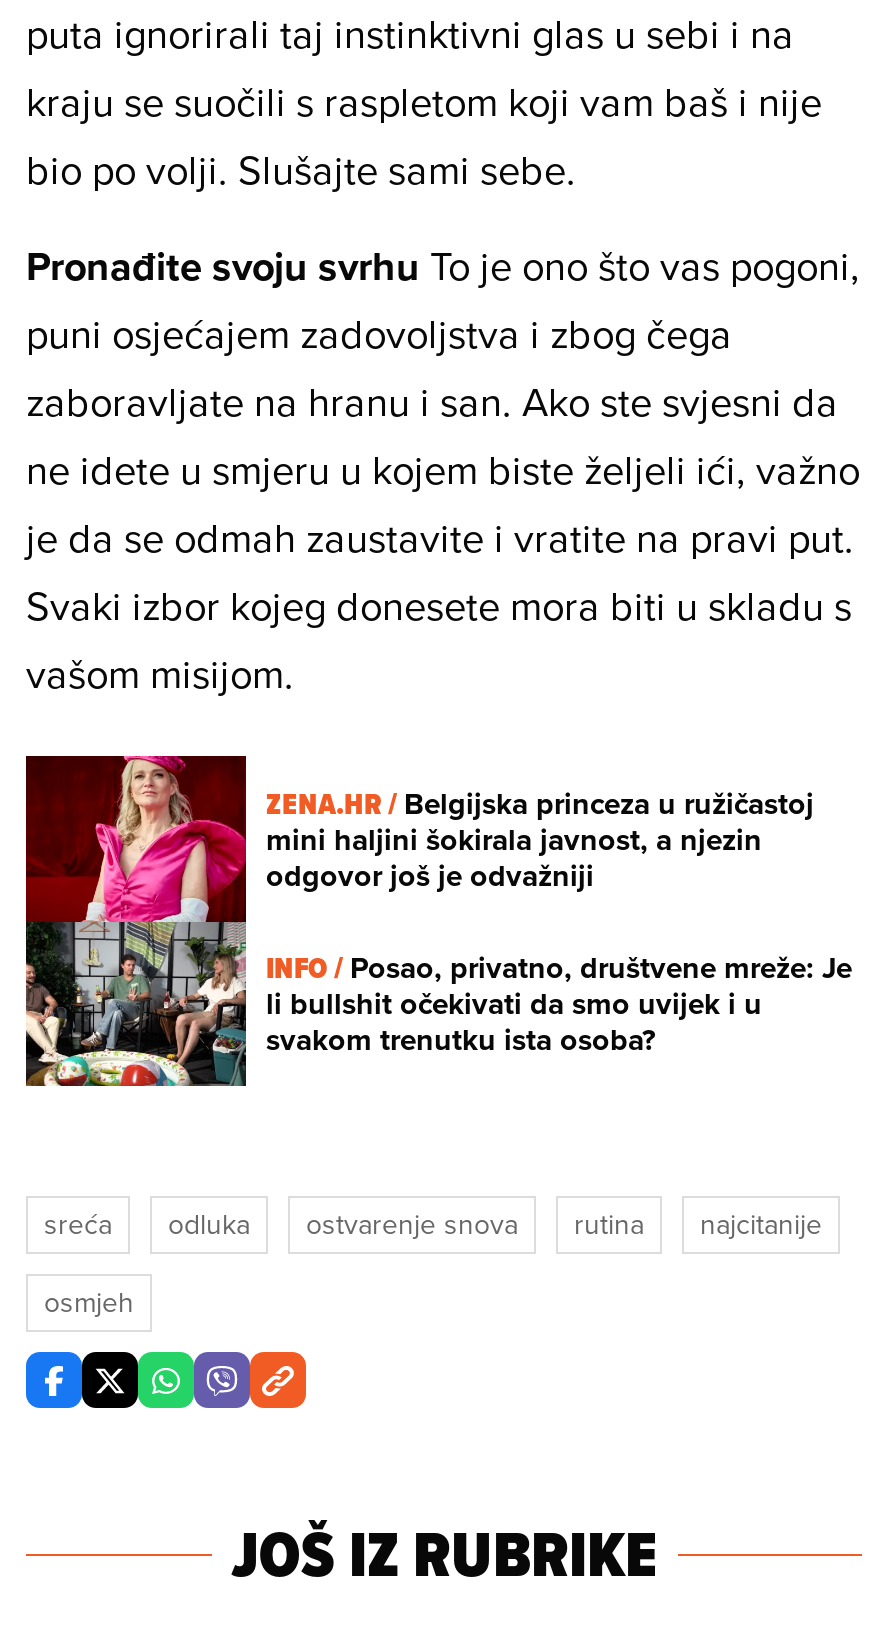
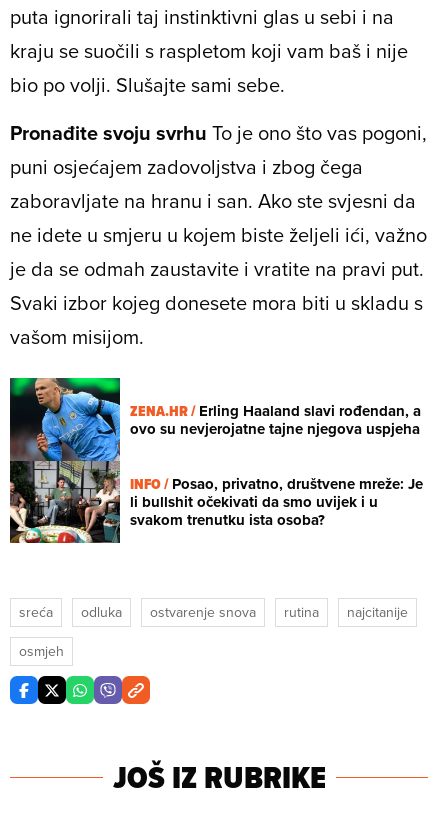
- [image]
- ZENA.HR / Belgijska princeza u ružičastoj
- mini haljini šokirala javnost, a njezin
- odgovor još je odvažniji
+ [image]
+ ZENA.HR / Erling Haaland slavi rođendan, a
+ ovo su nevjerojatne tajne njegova uspjeha
